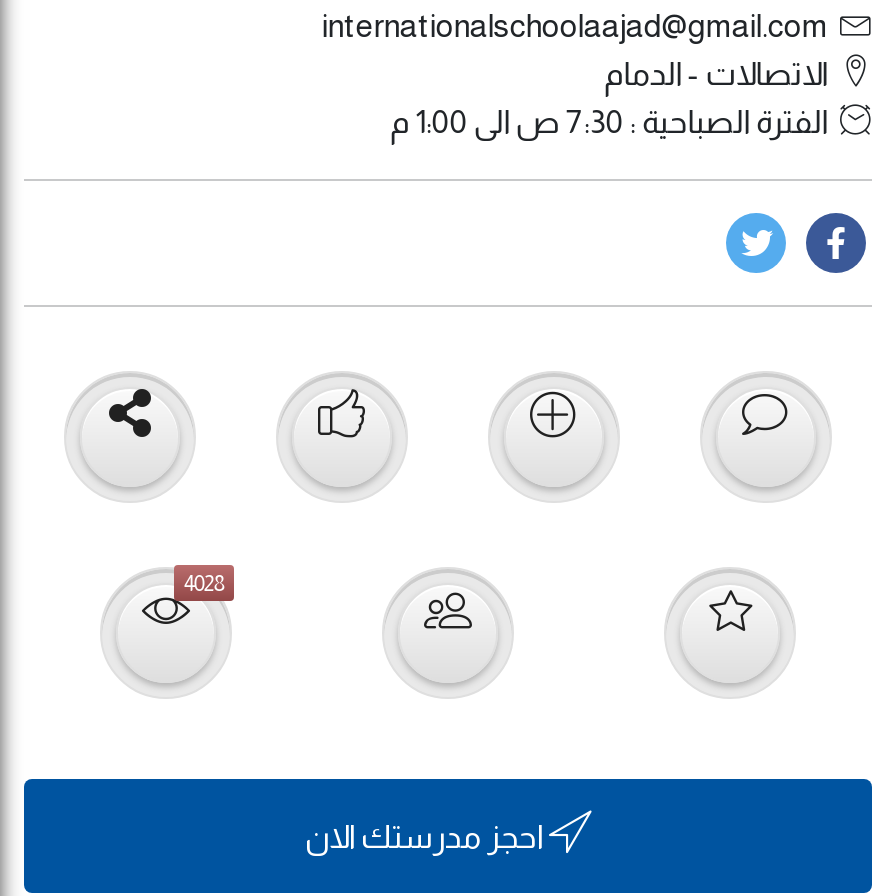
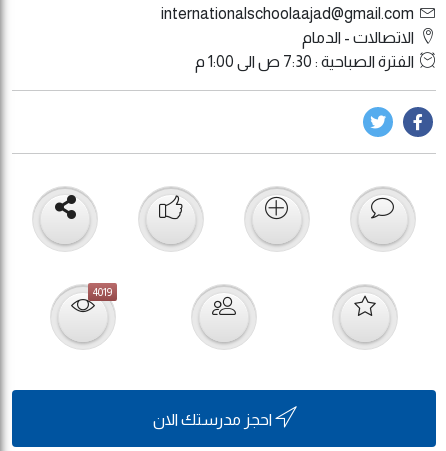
- 4028
+ 4019
